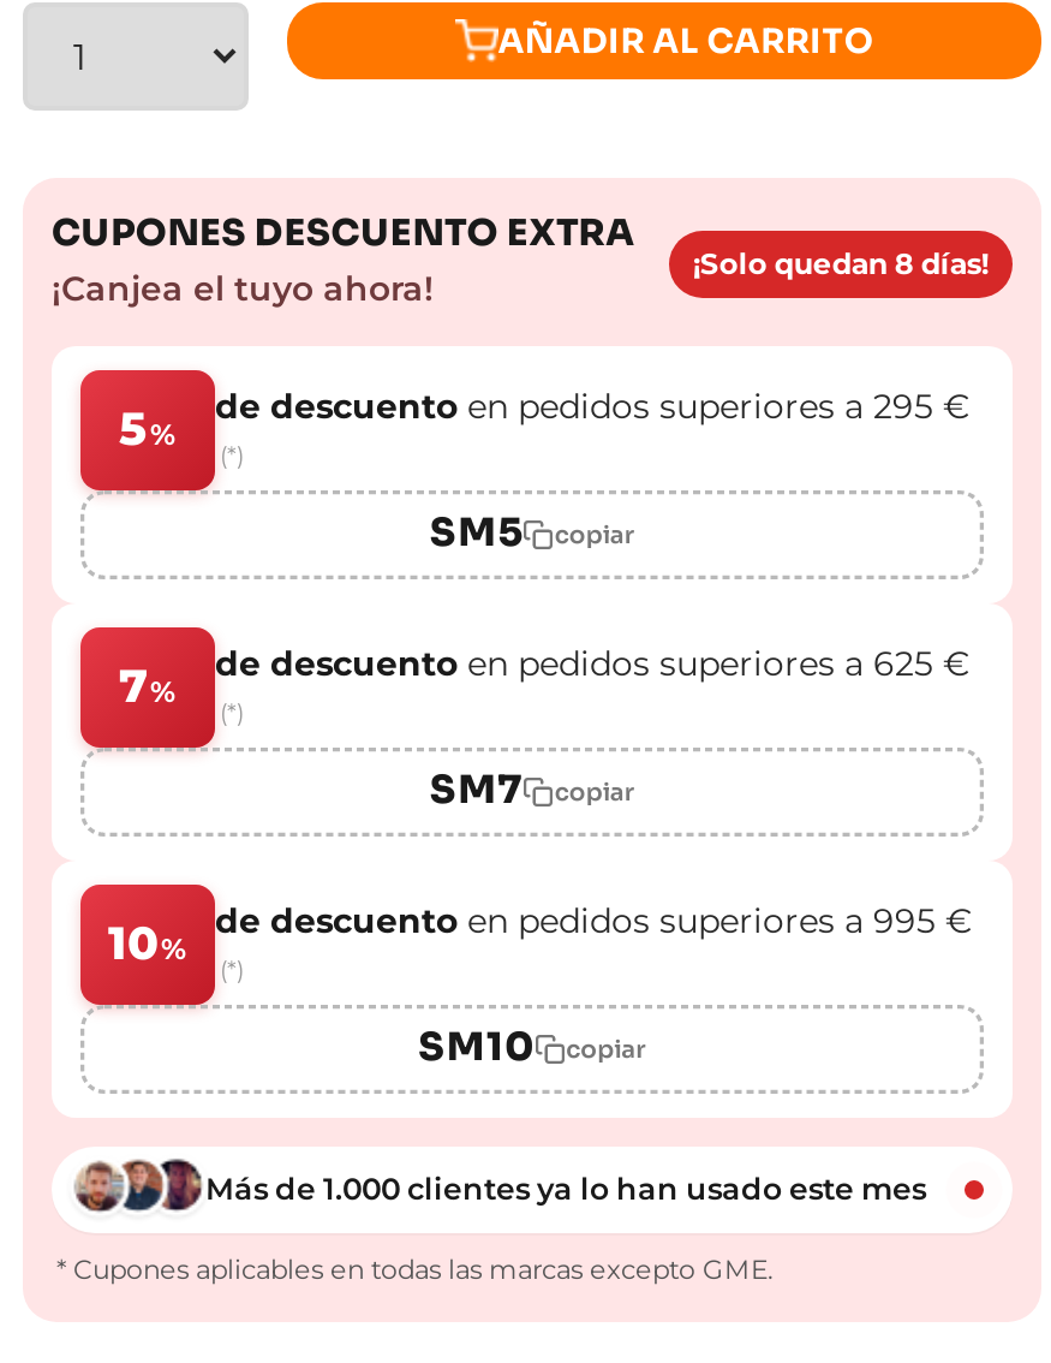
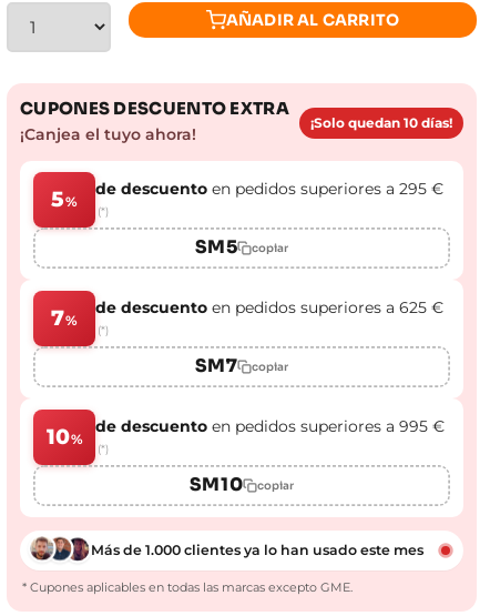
- ¡Solo quedan 8 días!
+ ¡Solo quedan 10 días!
